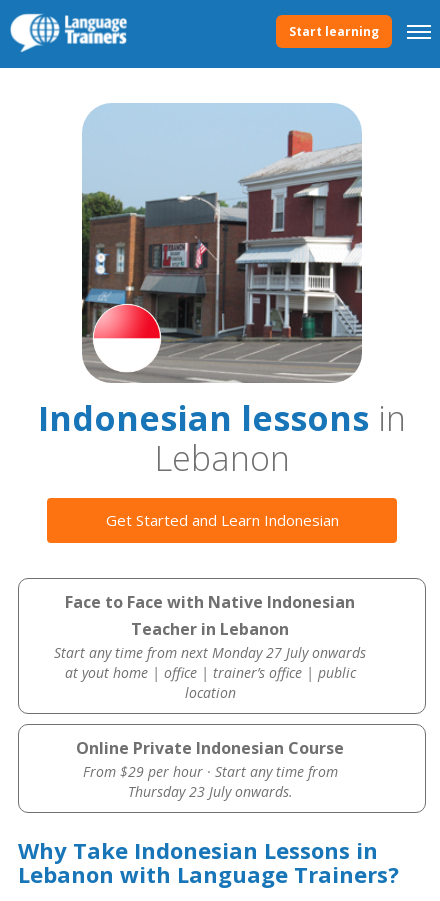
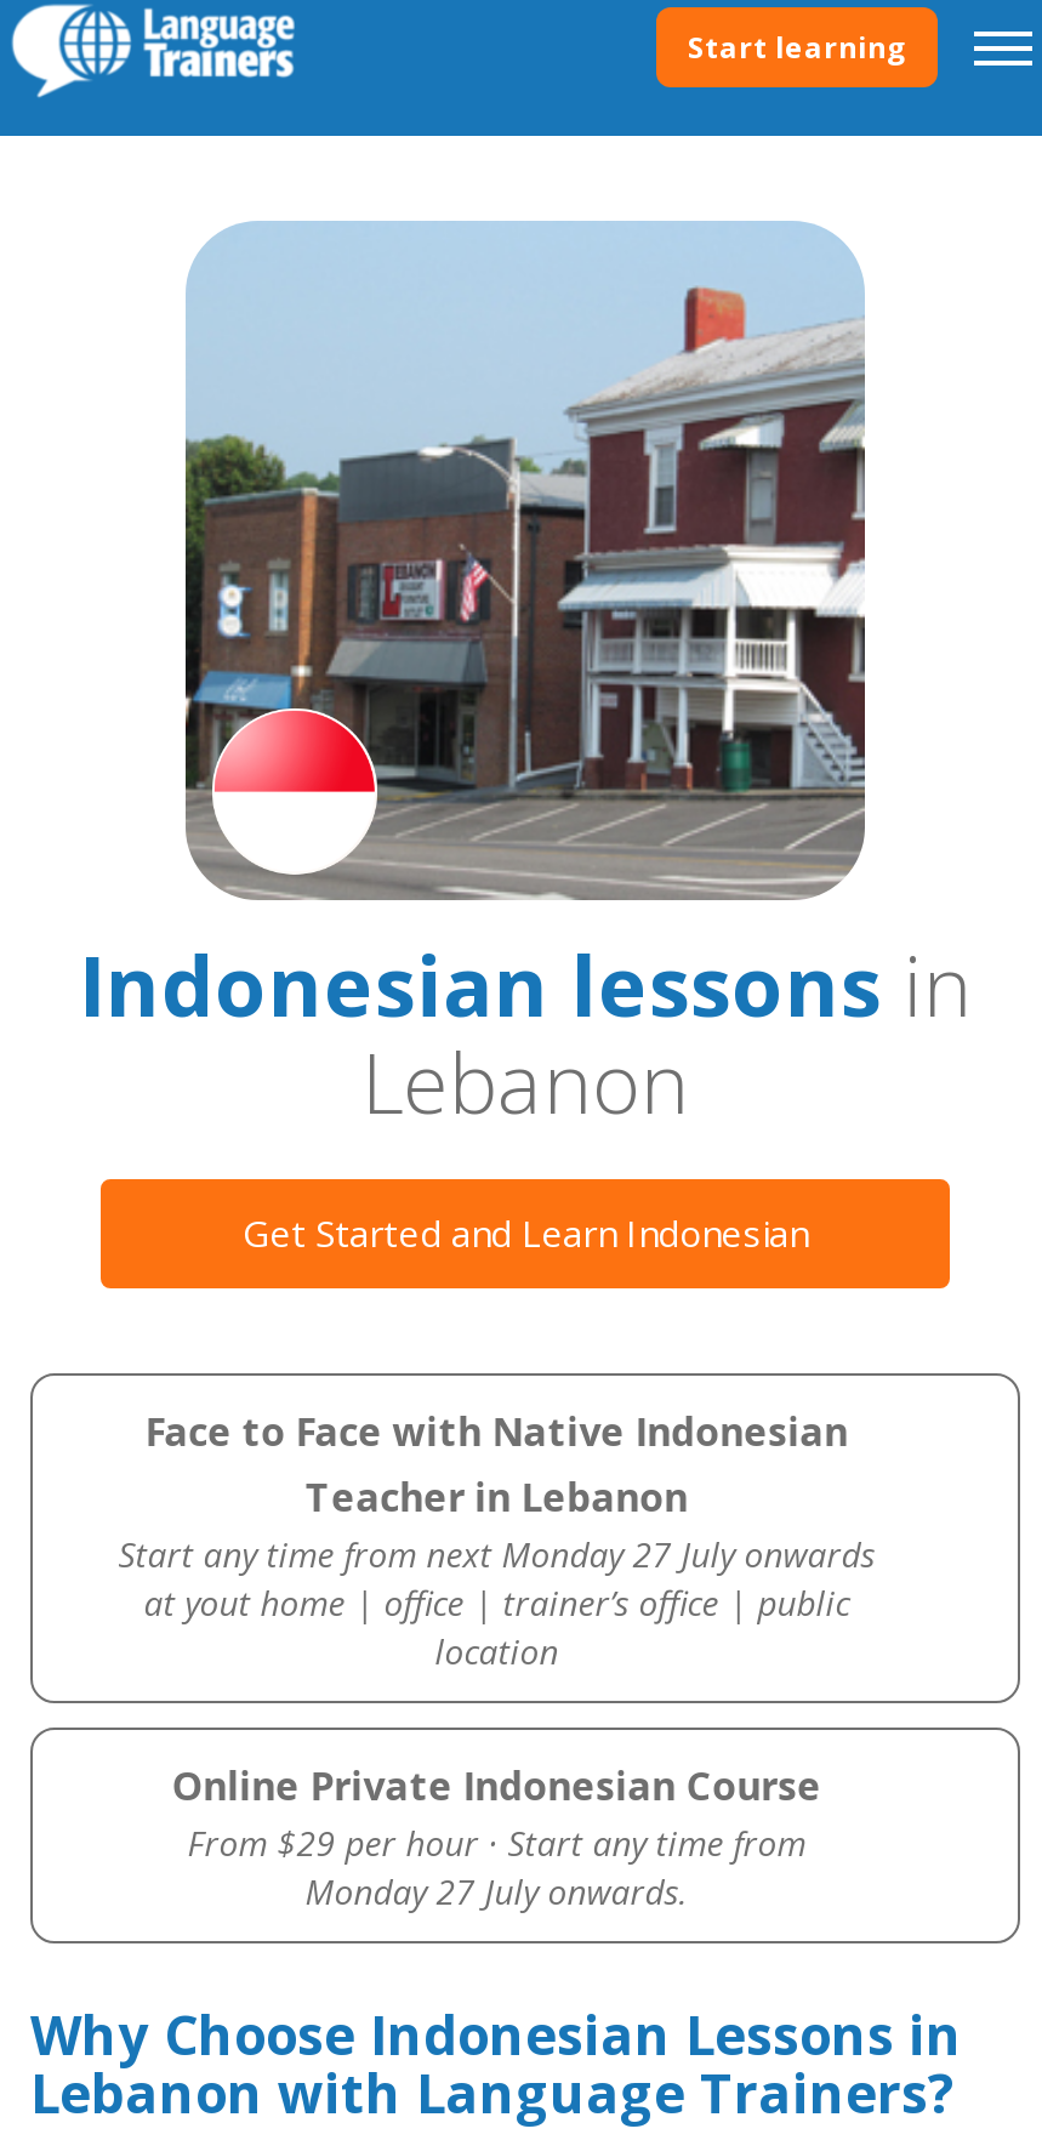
- Thursday 23 July onwards.
+ Monday 27 July onwards.

- Why Take Indonesian Lessons in
+ Why Choose Indonesian Lessons in
